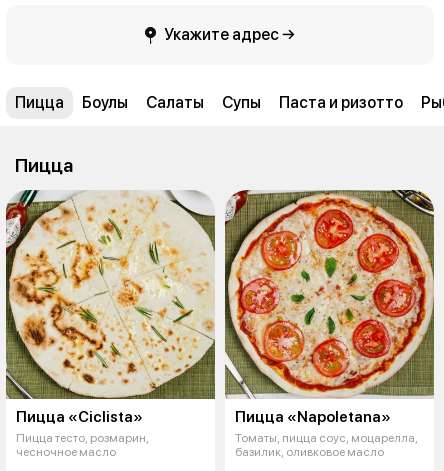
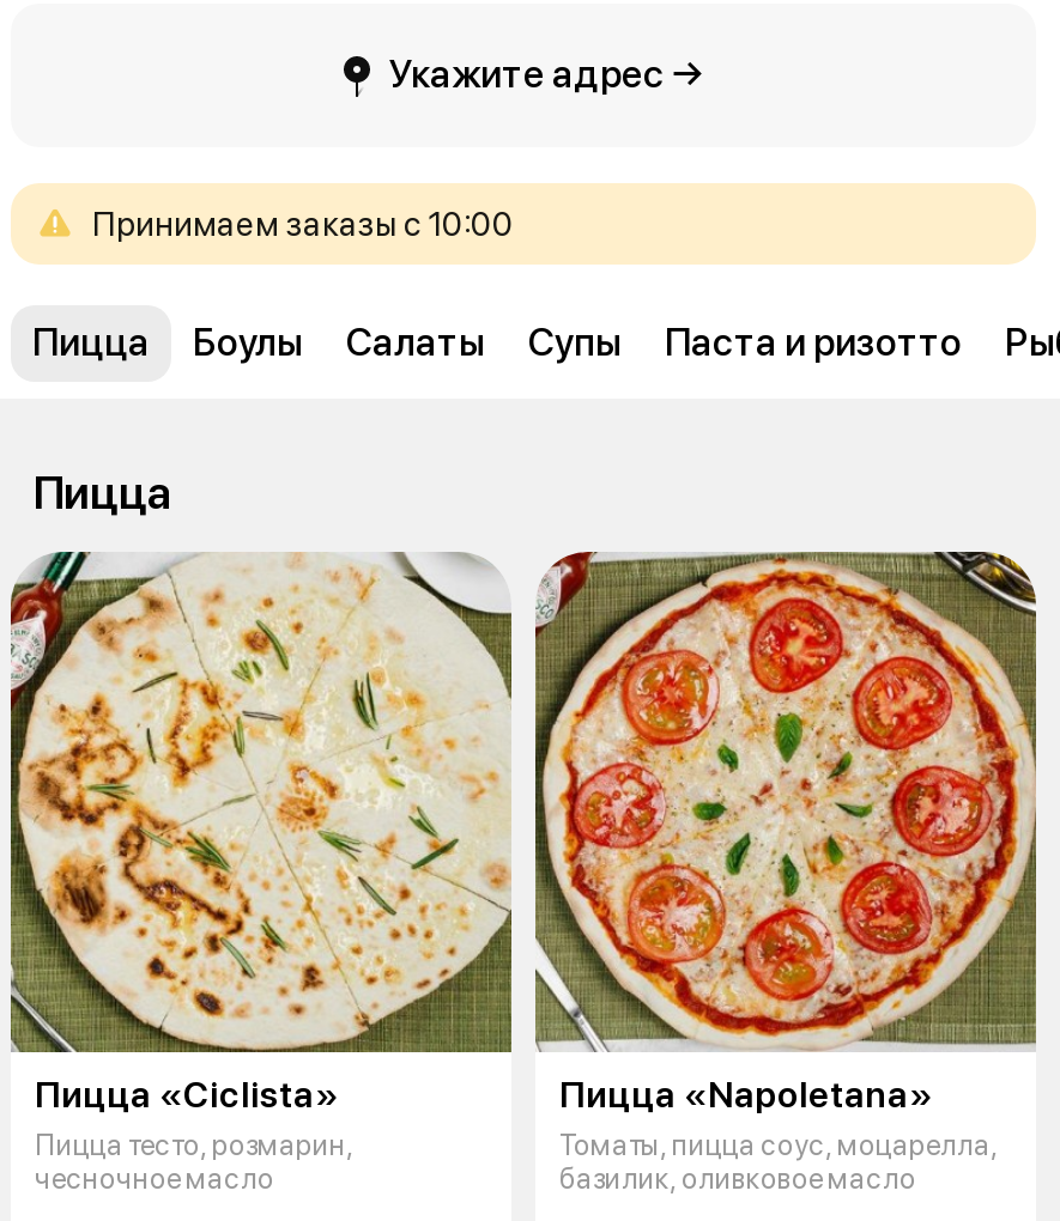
+ Принимаем заказы с 10:00
